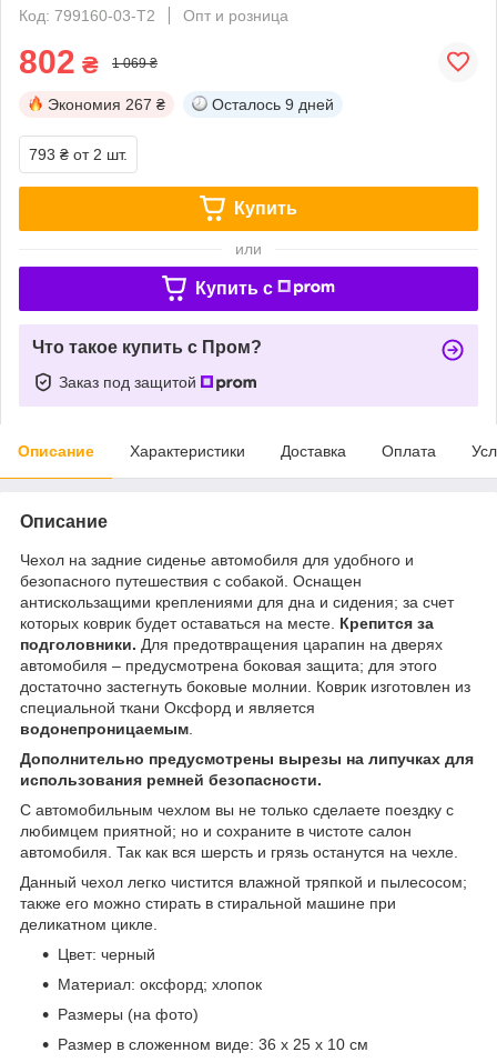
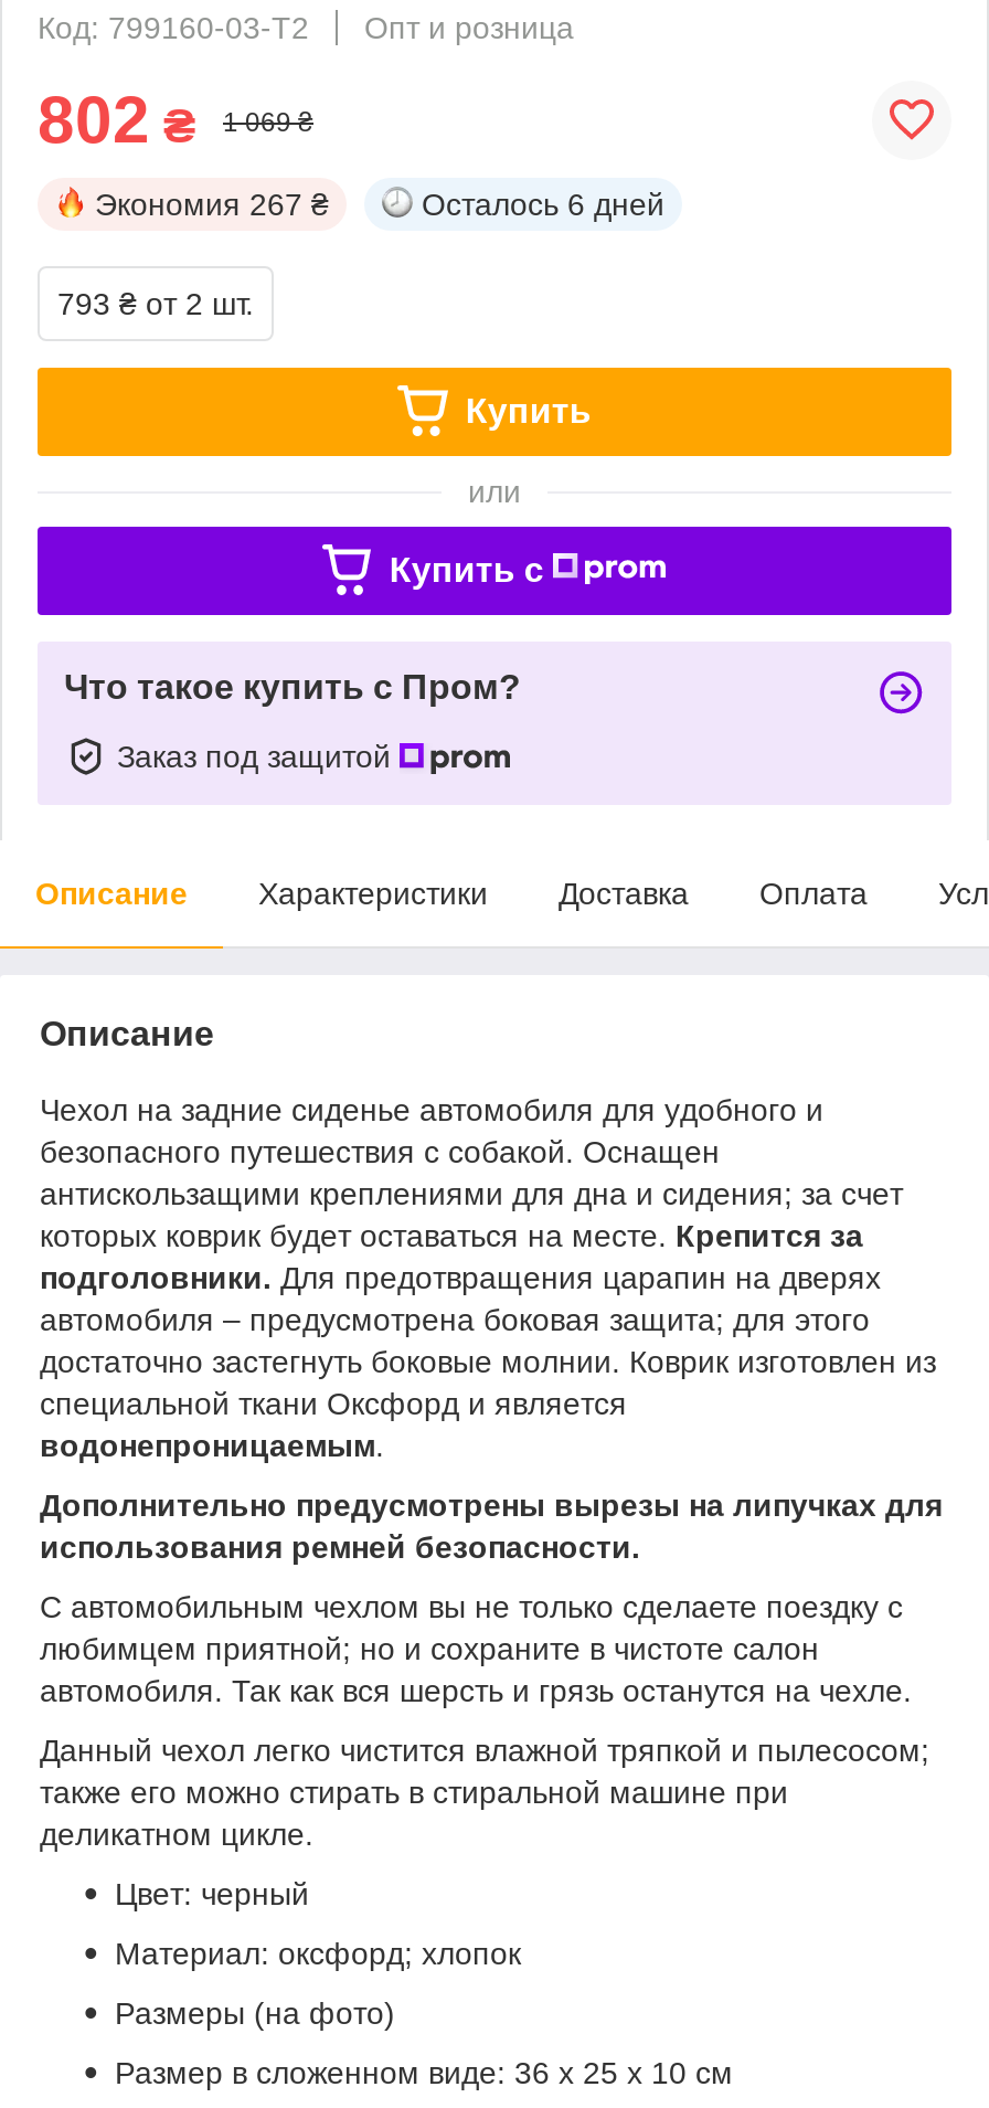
- Осталось 9 дней
+ Осталось 6 дней
